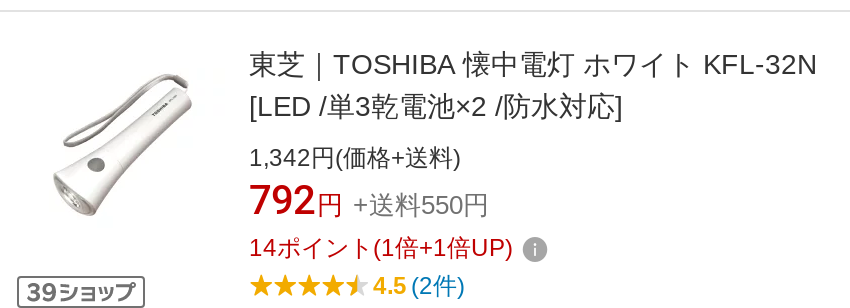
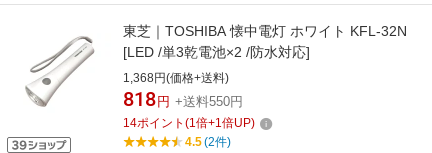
- 1,342円(価格+送料)
+ 1,368円(価格+送料)

- 792円 +送料550円
+ 818円 +送料550円
